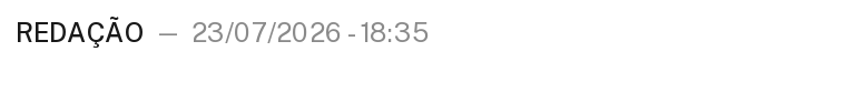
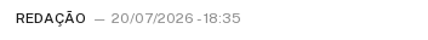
- REDAÇÃO 23/07/2026 - 18:35
+ REDAÇÃO 20/07/2026 - 18:35
